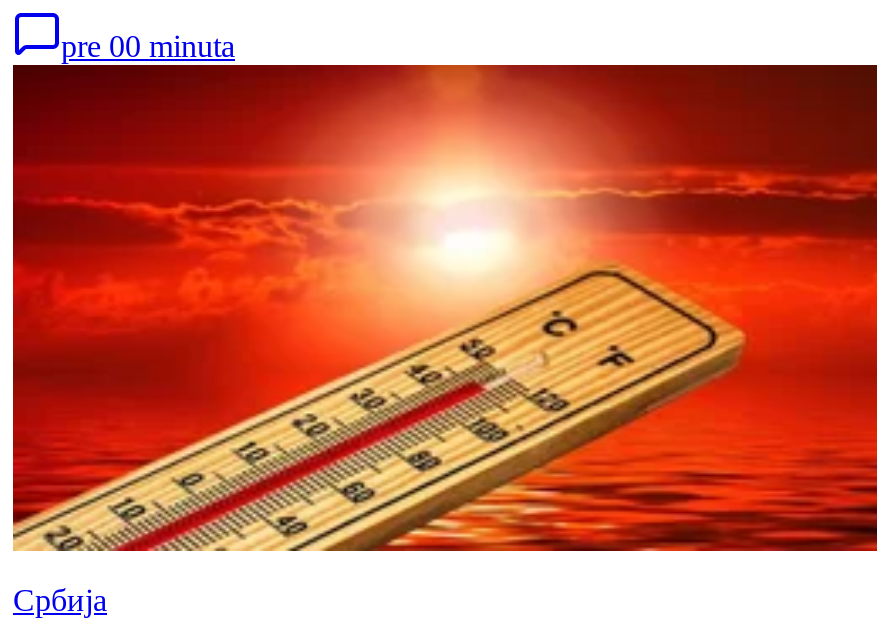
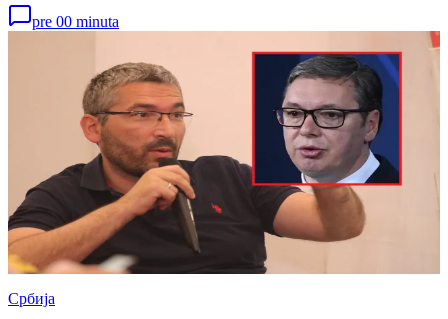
- [image]
+ [image]
